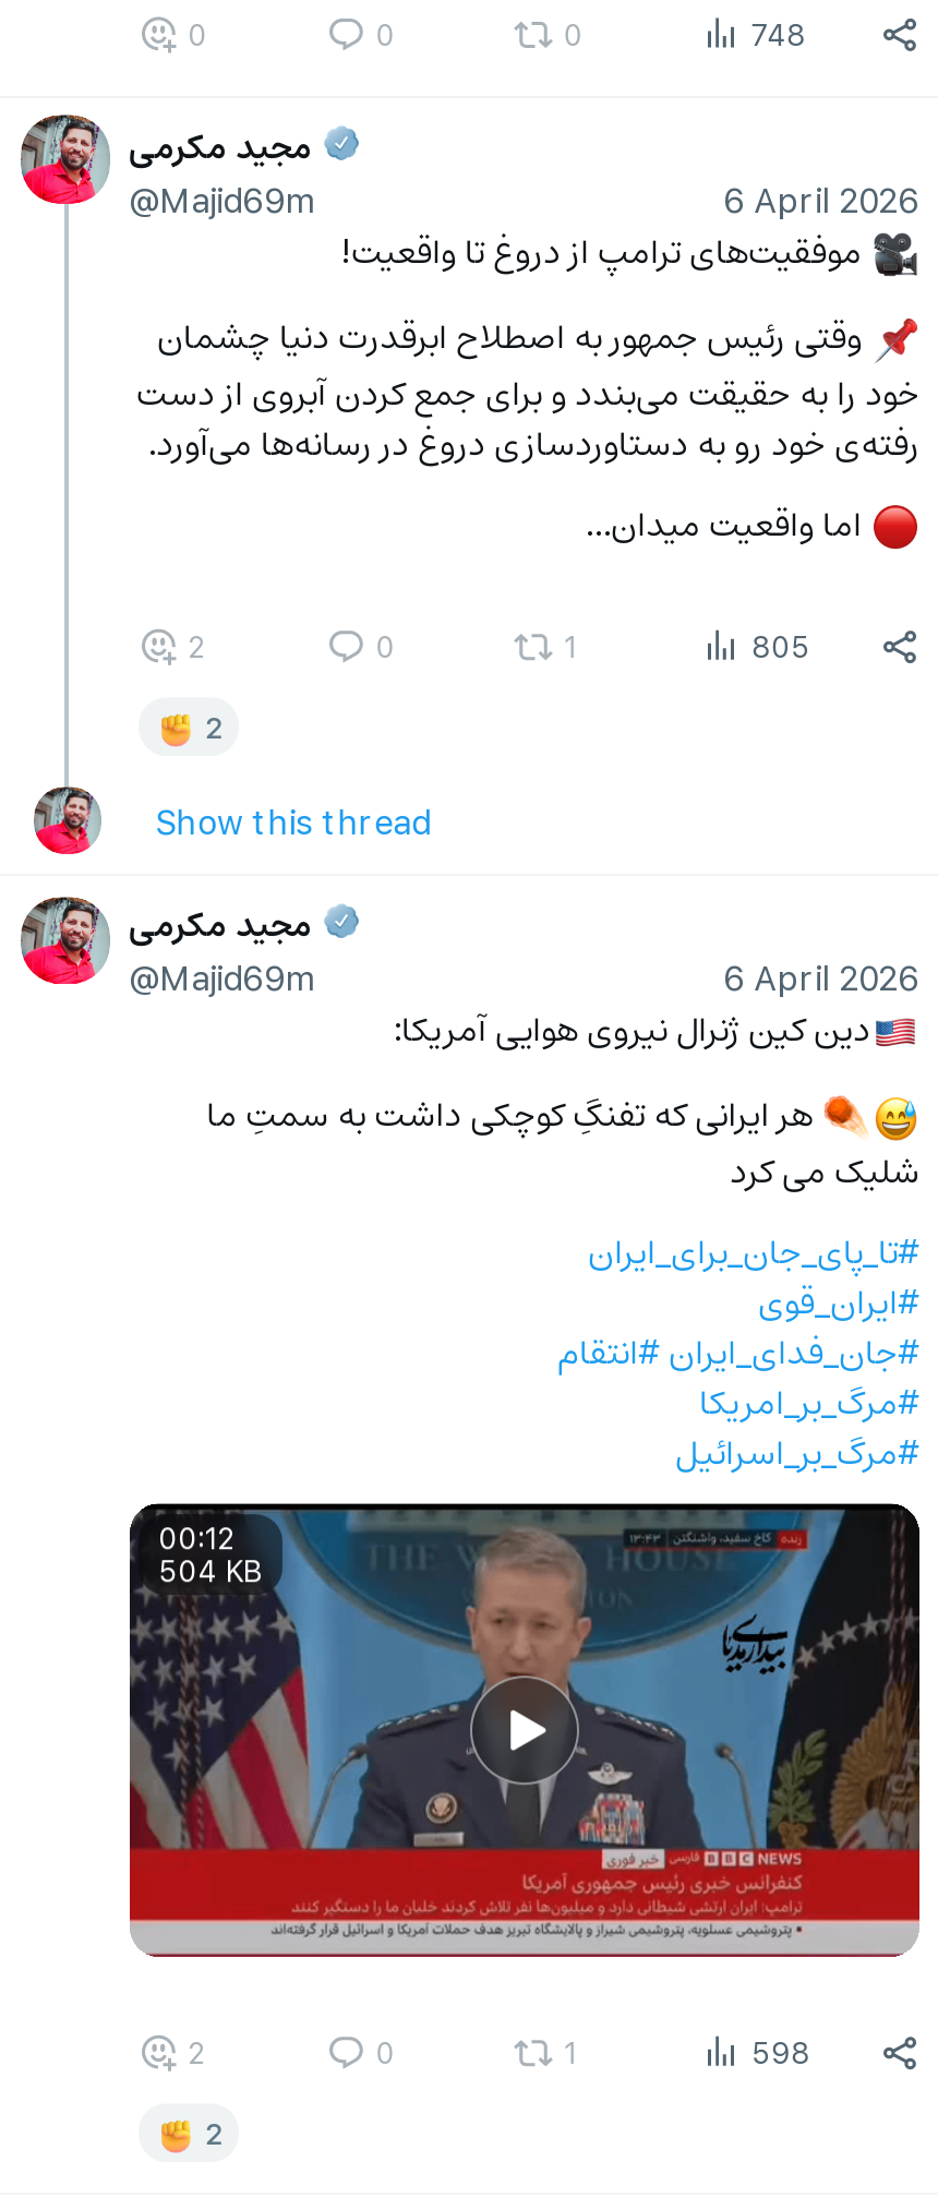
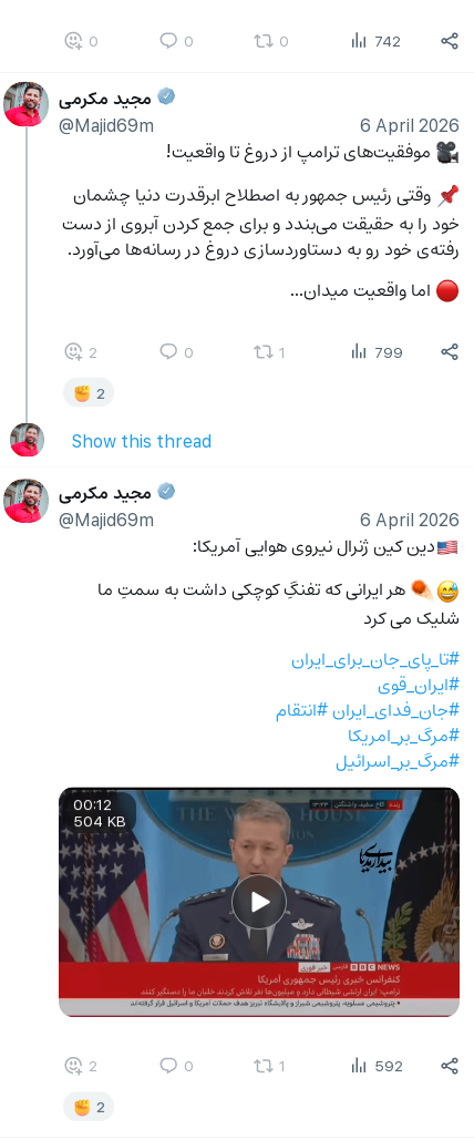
- 748
+ 742

- 805
+ 799

- 598
+ 592
